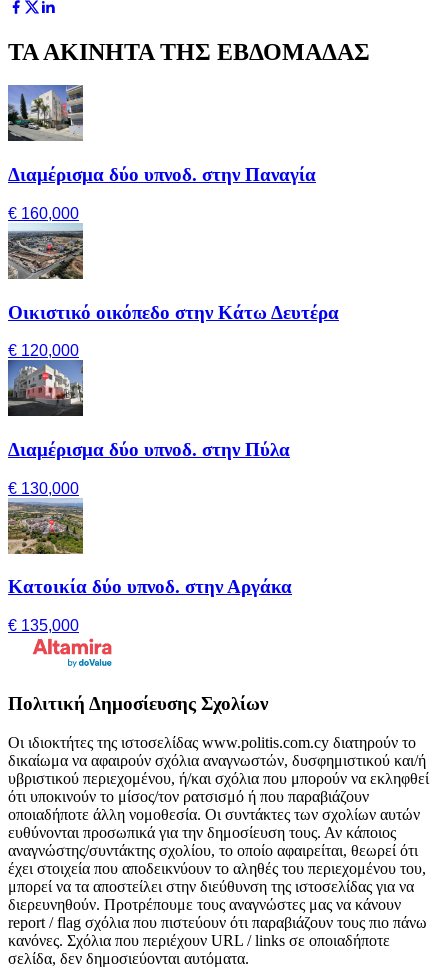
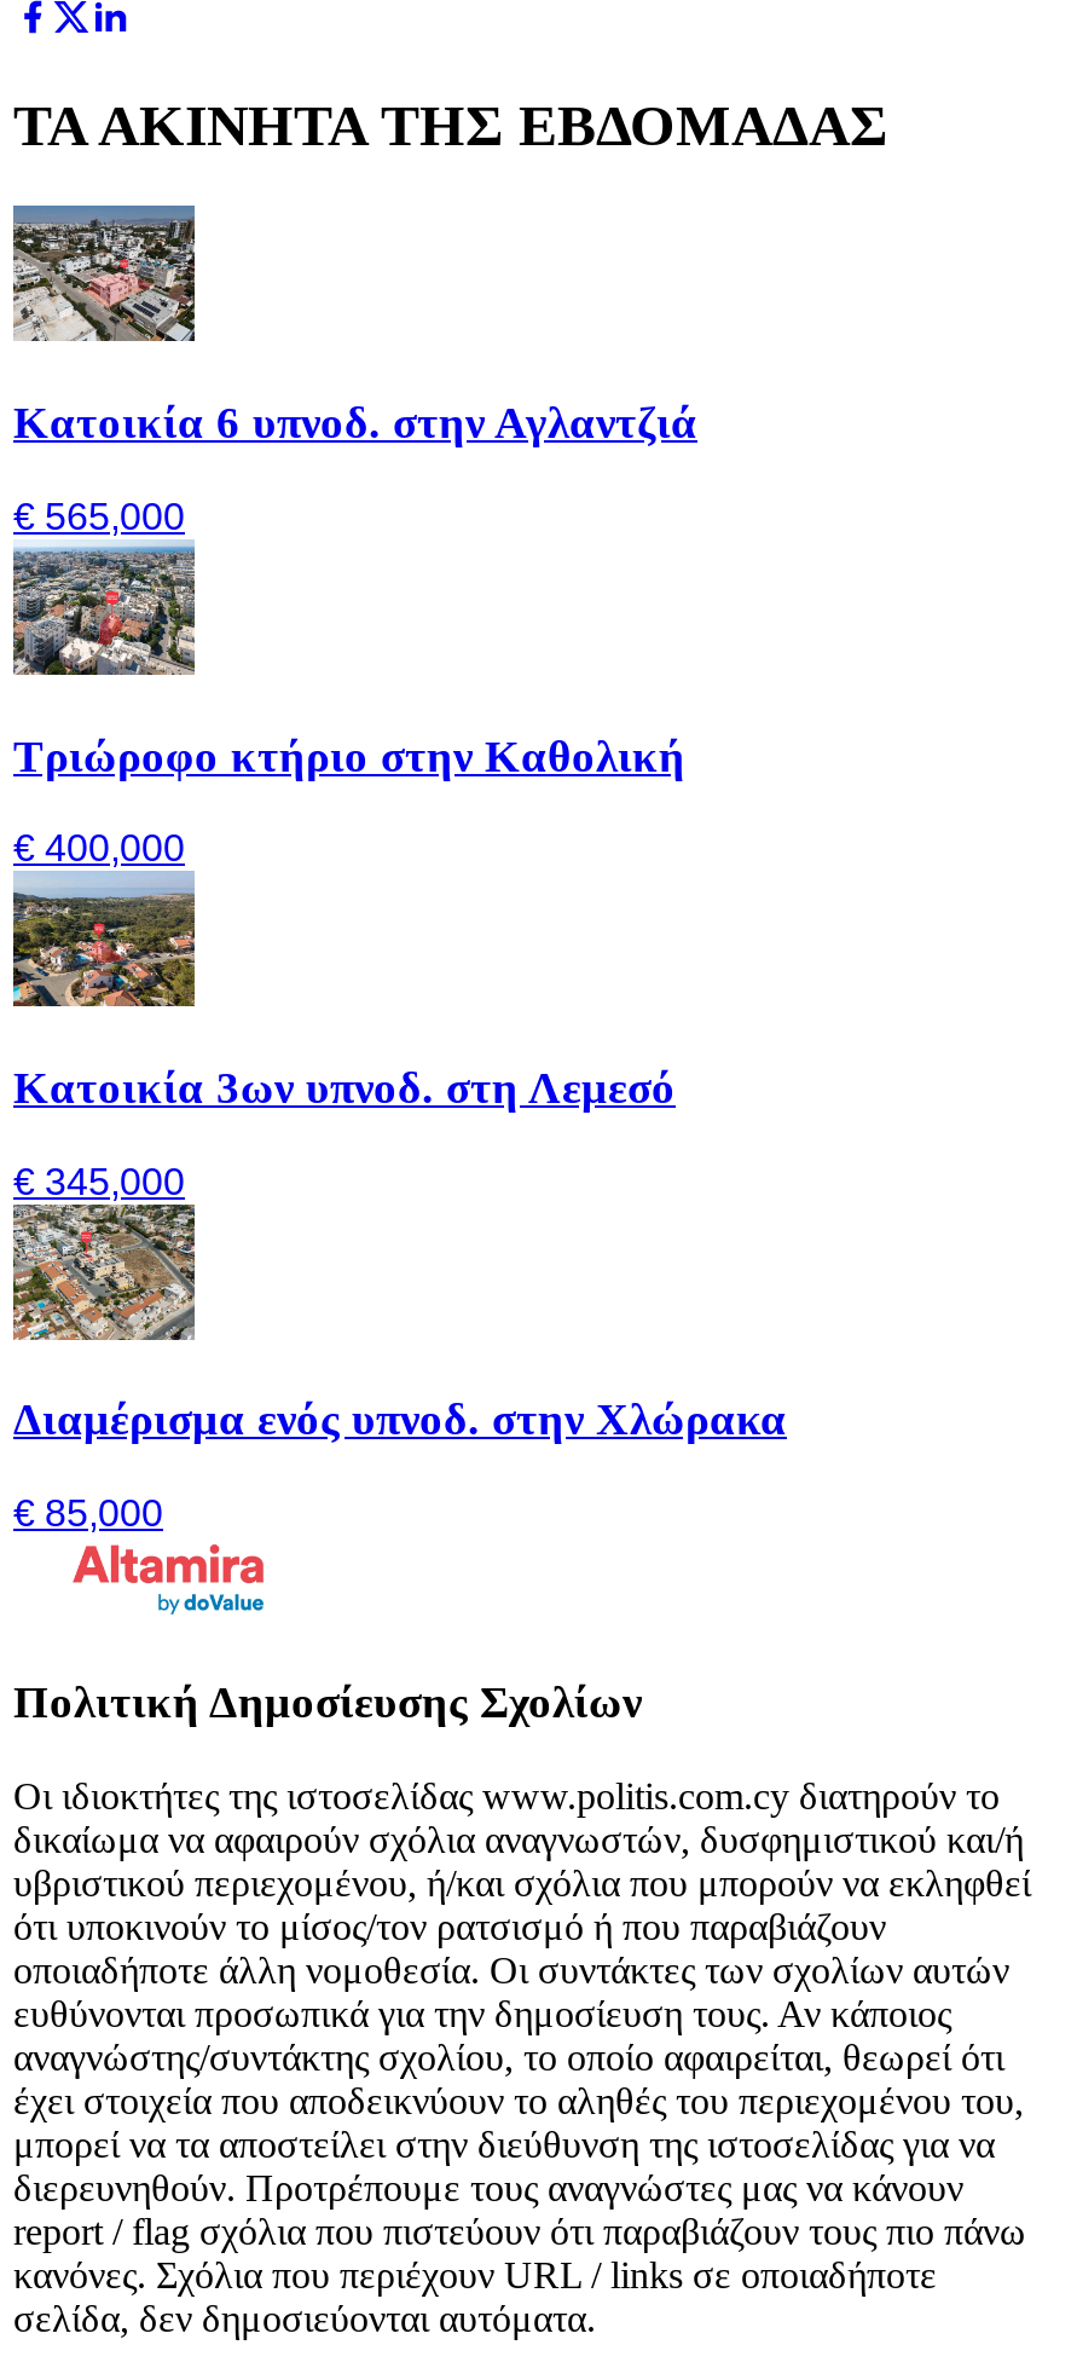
- [image]
- Διαμέρισμα δύο υπνοδ. στην Παναγία
+ [image]
+ Κατοικία 6 υπνοδ. στην Αγλαντζιά

- € 160,000
+ € 565,000

- [image]
- Οικιστικό οικόπεδο στην Κάτω Δευτέρα
+ [image]
+ Τριώροφο κτήριο στην Καθολική

- € 120,000
+ € 400,000

- [image]
- Διαμέρισμα δύο υπνοδ. στην Πύλα
+ [image]
+ Κατοικία 3ων υπνοδ. στη Λεμεσό

- € 130,000
+ € 345,000

- [image]
- Κατοικία δύο υπνοδ. στην Αργάκα
+ [image]
+ Διαμέρισμα ενός υπνοδ. στην Χλώρακα

- € 135,000
+ € 85,000
